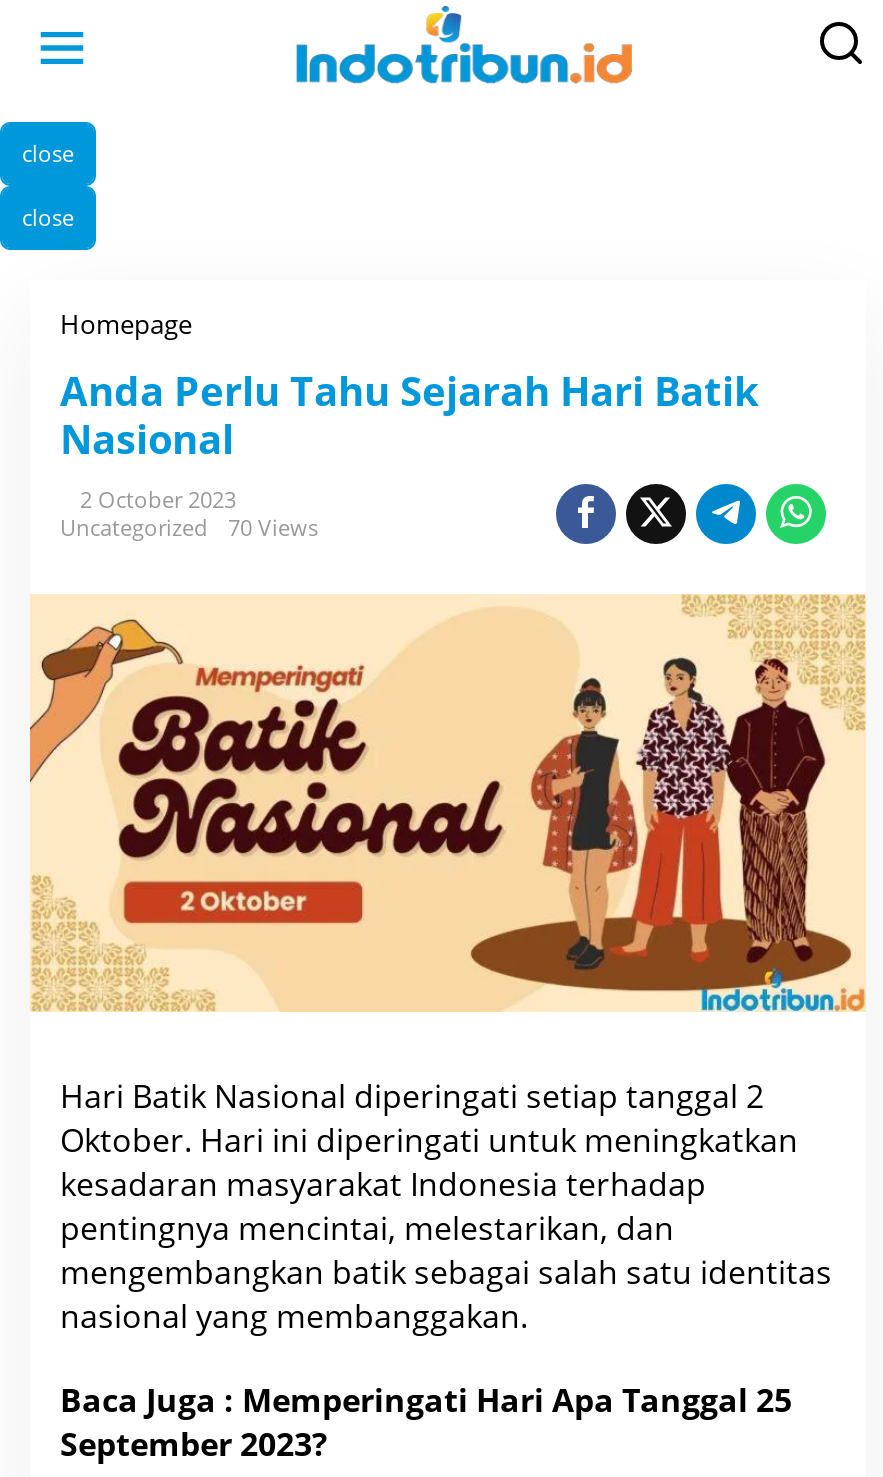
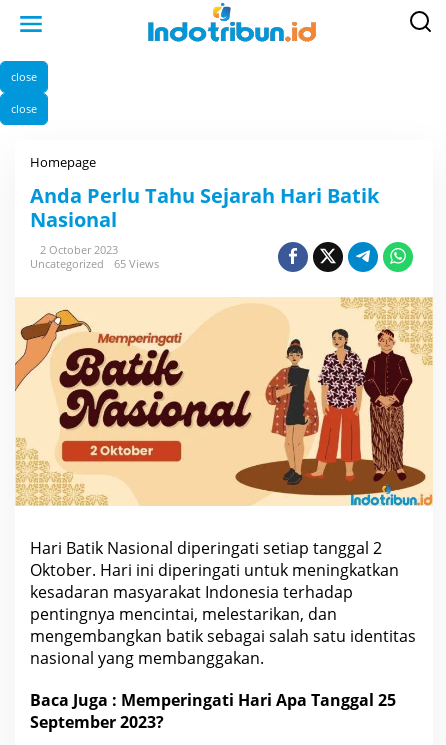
- 70 Views
+ 65 Views
